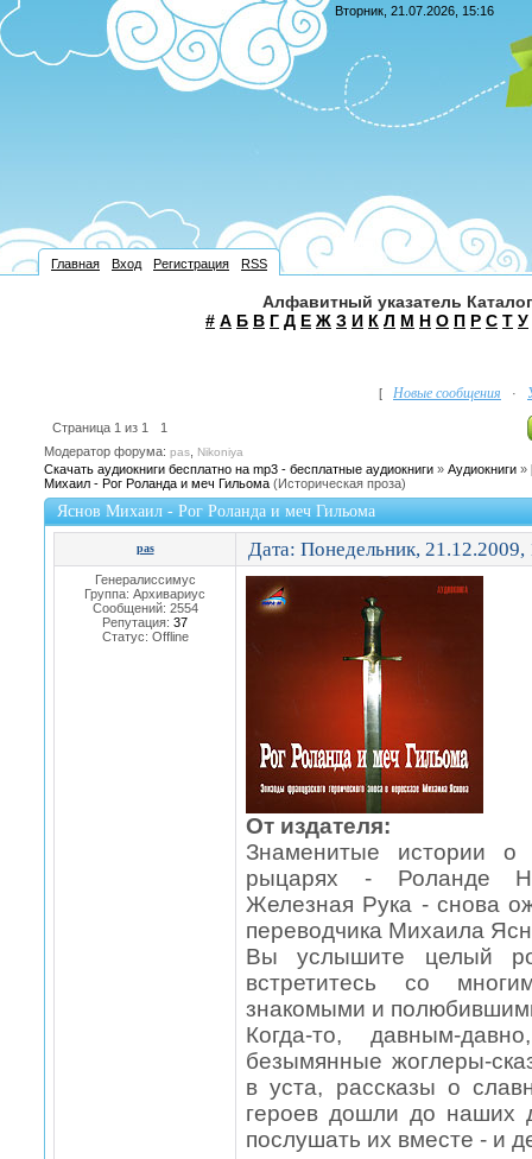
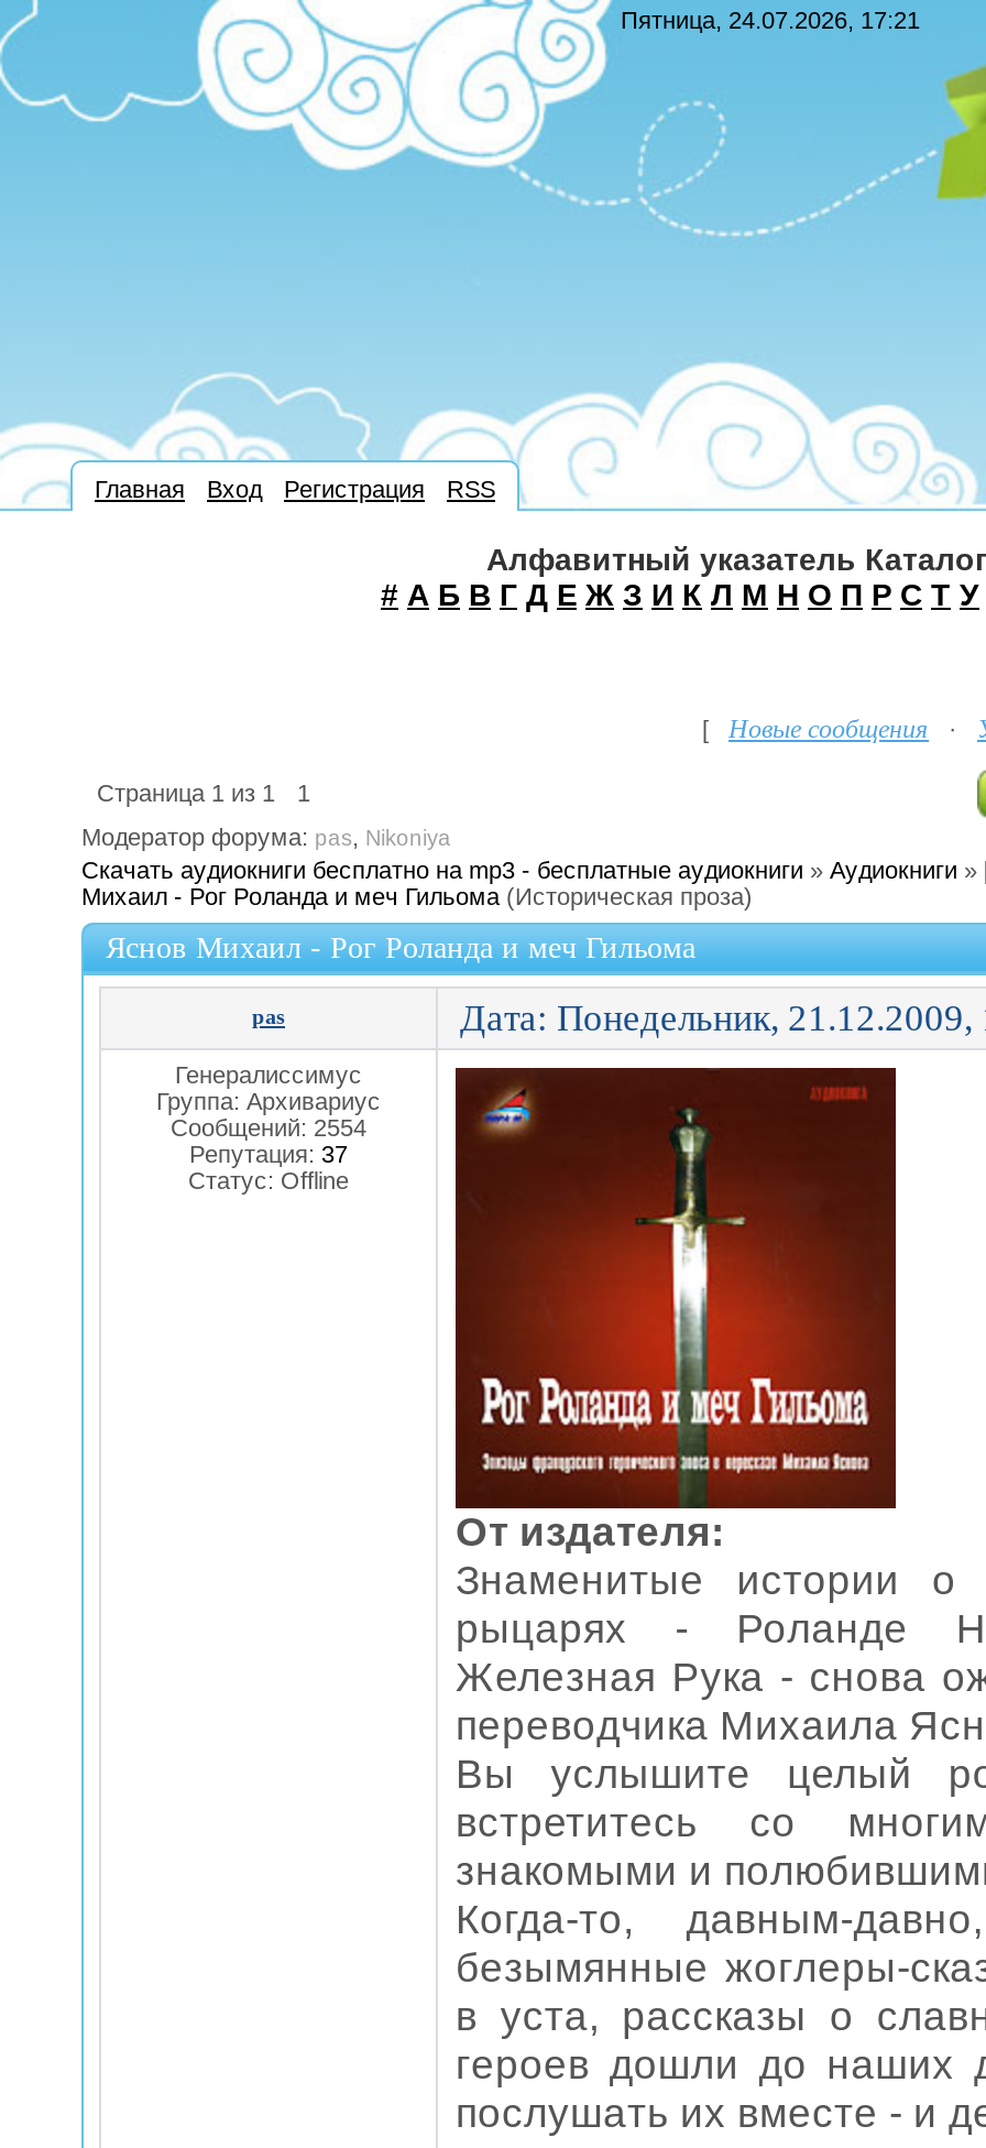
- Вторник, 21.07.2026, 15:16
+ Пятница, 24.07.2026, 17:21
